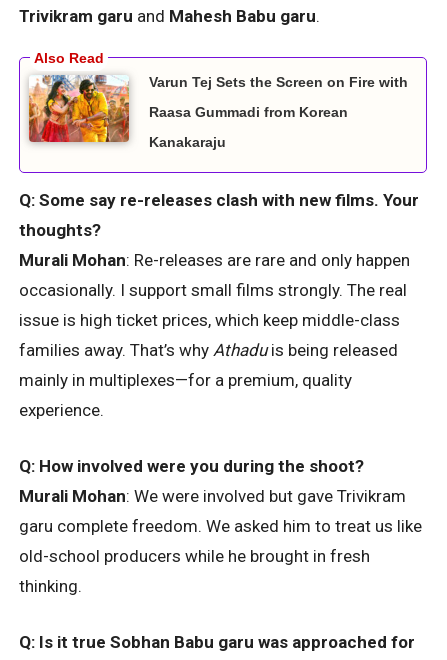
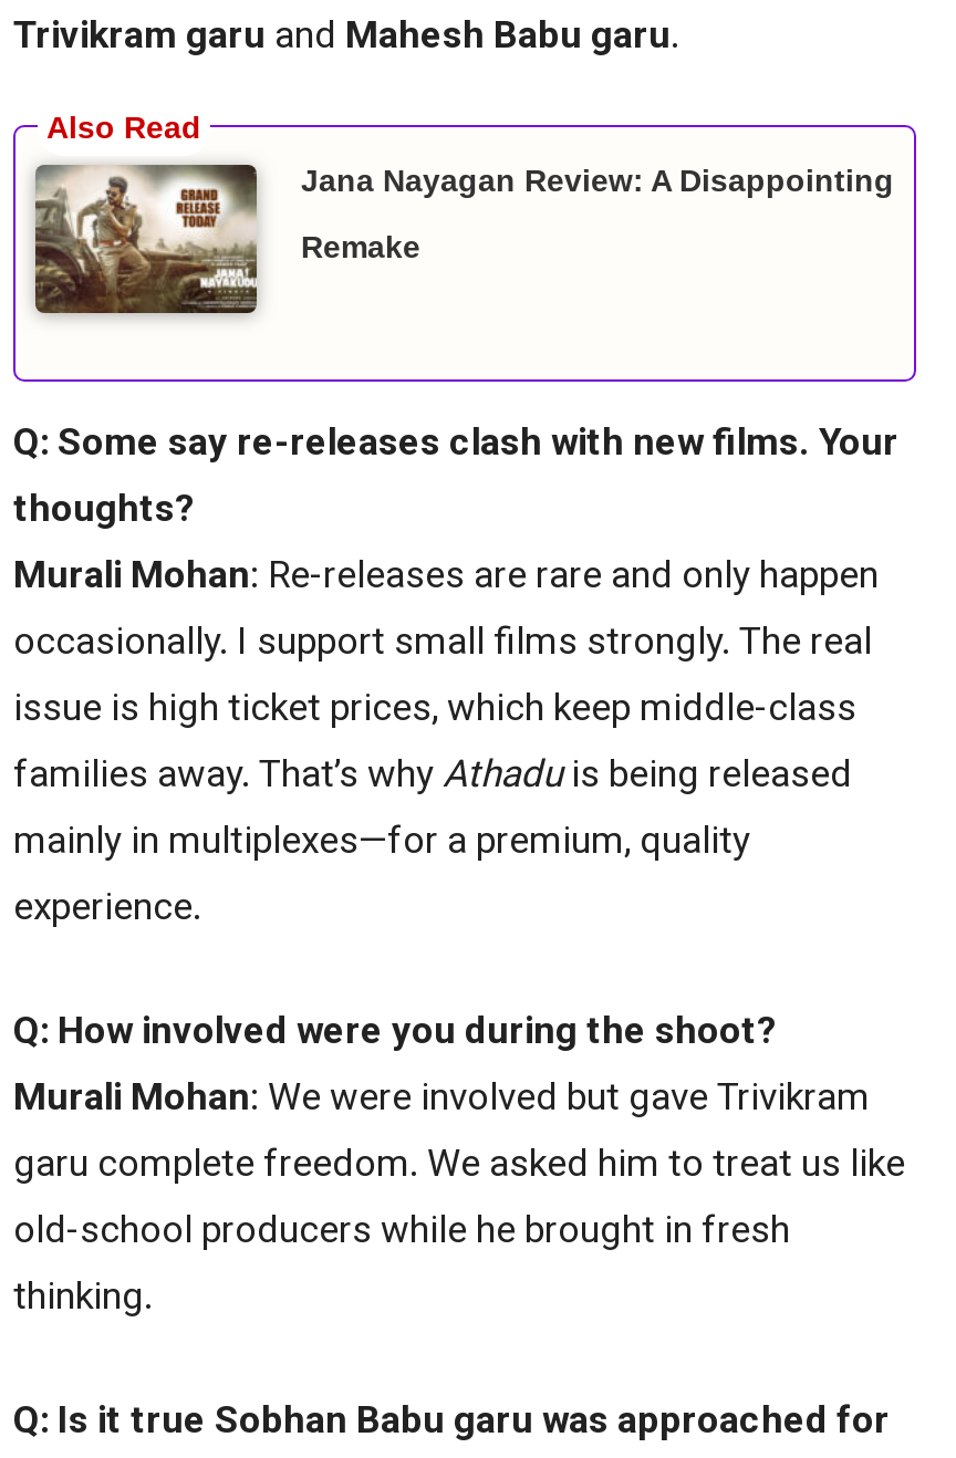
- [image]
- Varun Tej Sets the Screen on Fire with
- Raasa Gummadi from Korean
- Kanakaraju
+ [image]
+ Jana Nayagan Review: A Disappointing
+ Remake
